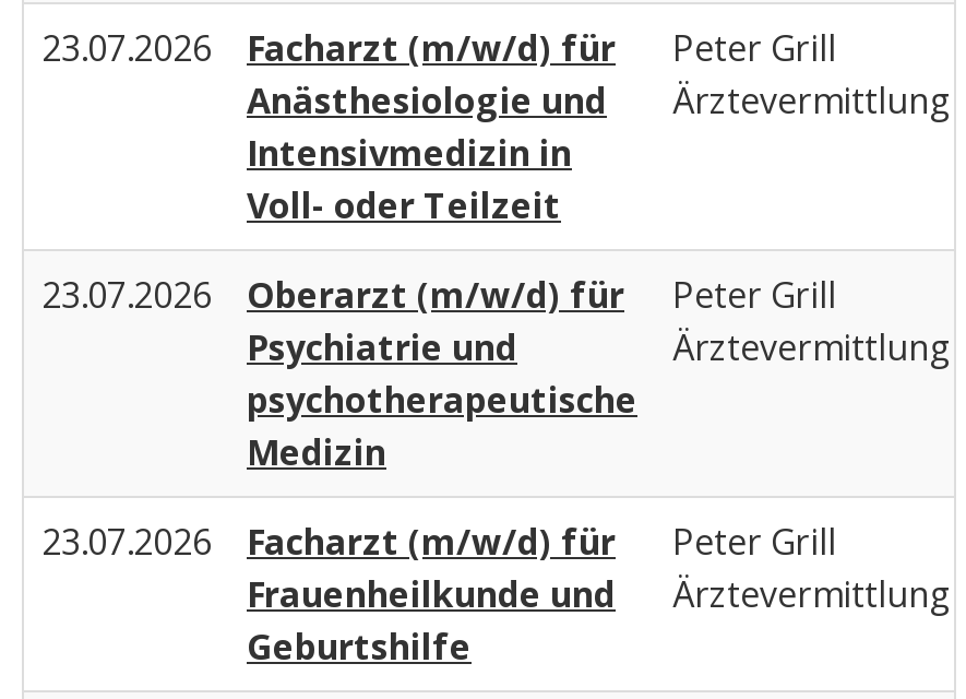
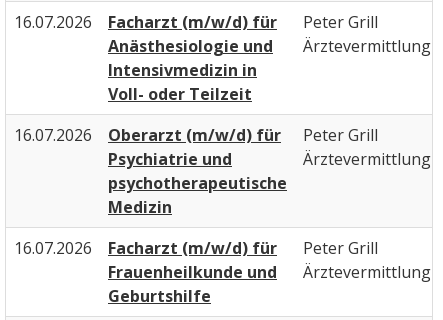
- 23.07.2026 Facharzt (m/w/d) für Peter Grill
+ 16.07.2026 Facharzt (m/w/d) für Peter Grill

- 23.07.2026 Oberarzt (m/w/d) für Peter Grill
+ 16.07.2026 Oberarzt (m/w/d) für Peter Grill

- 23.07.2026 Facharzt (m/w/d) für Peter Grill
+ 16.07.2026 Facharzt (m/w/d) für Peter Grill
